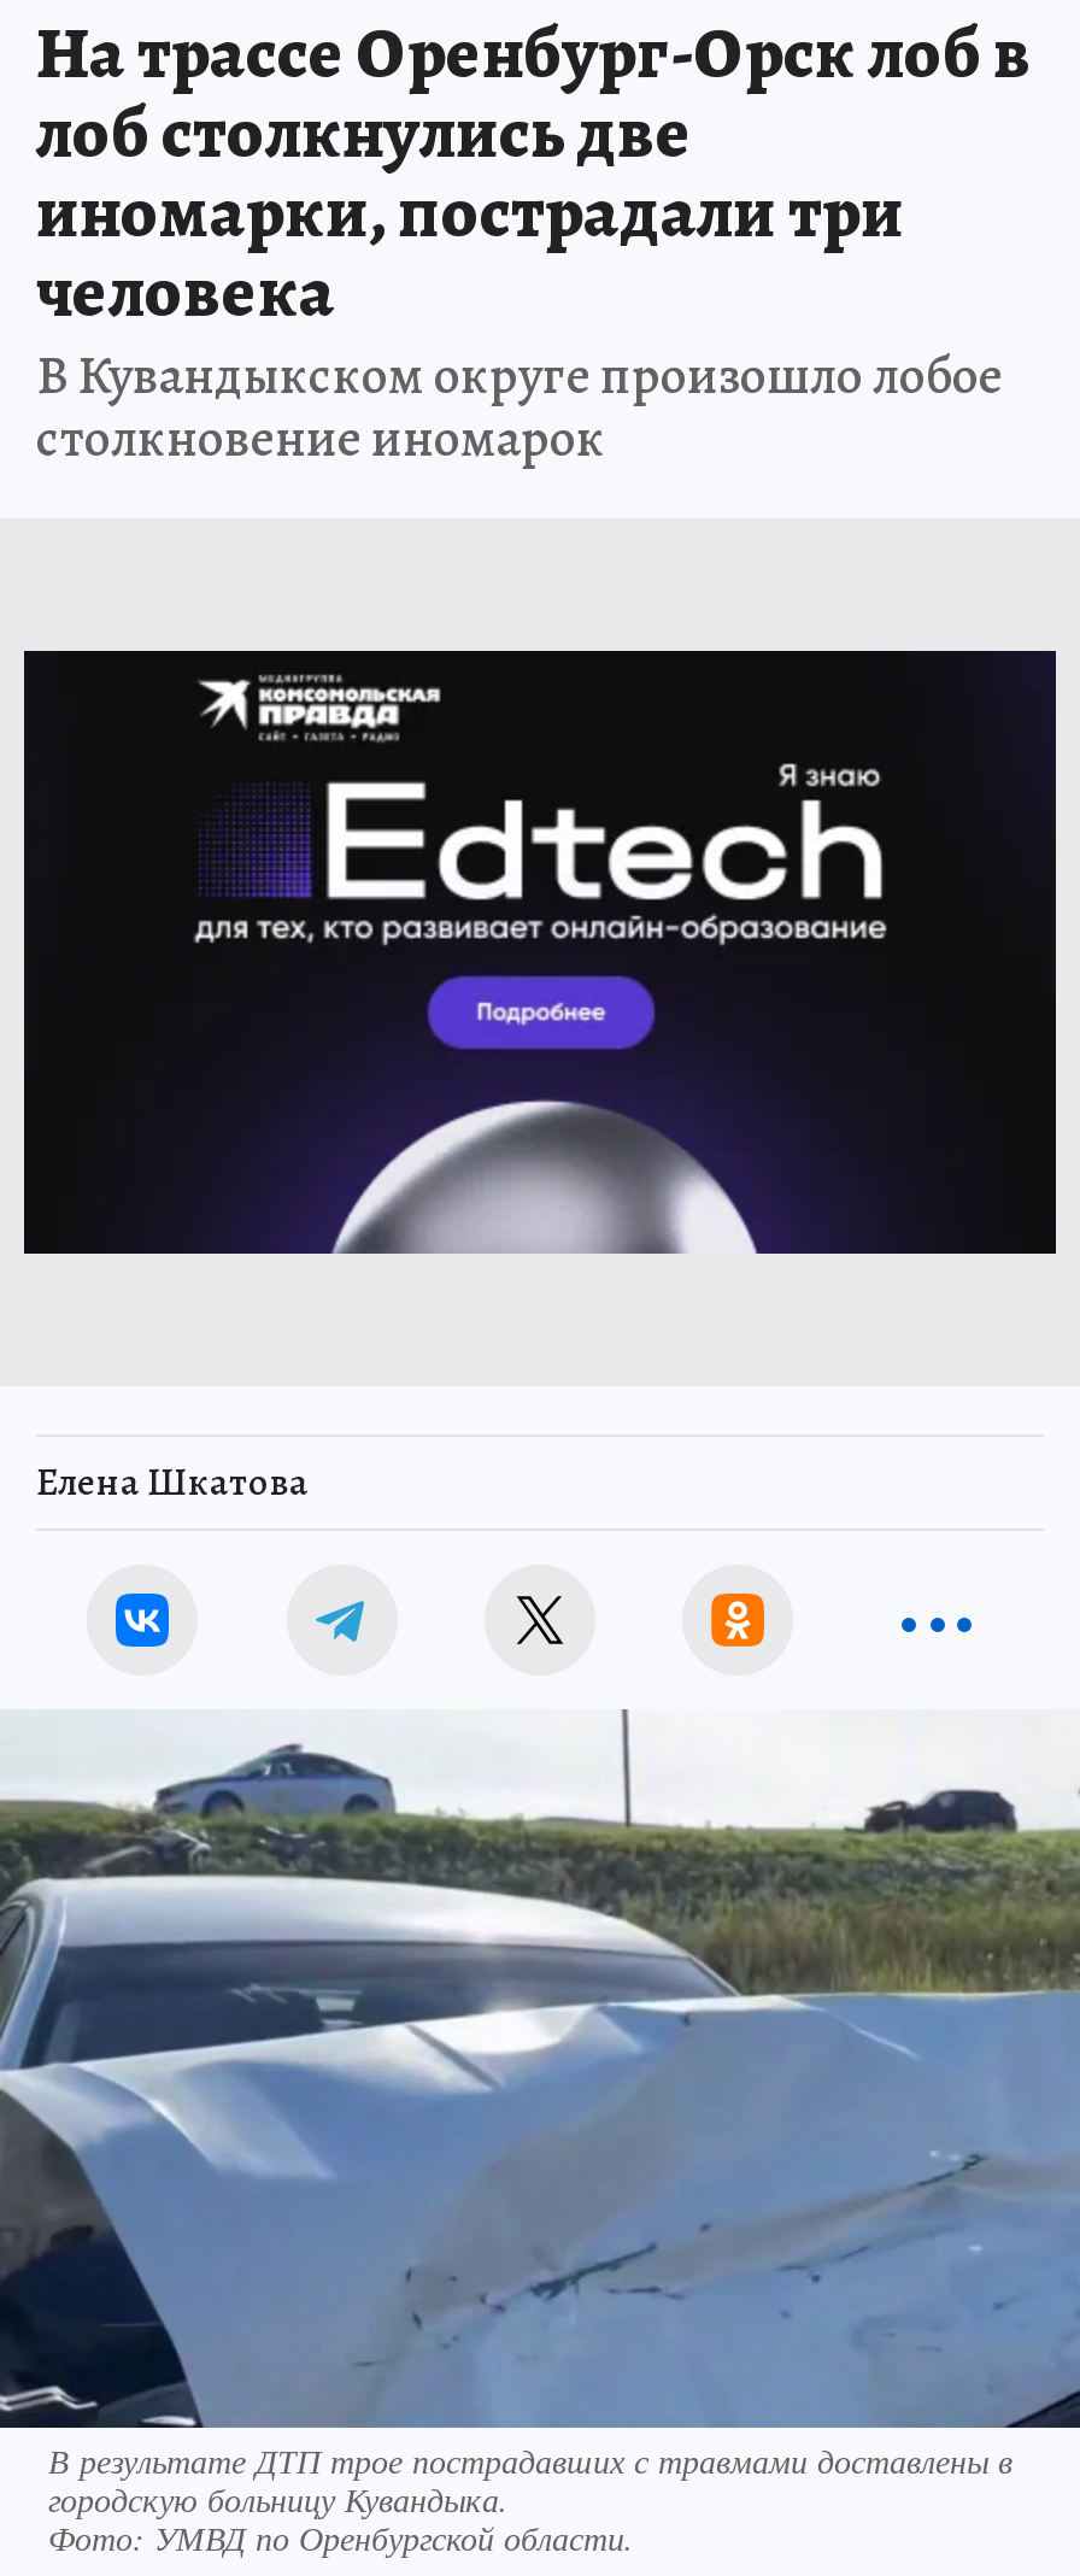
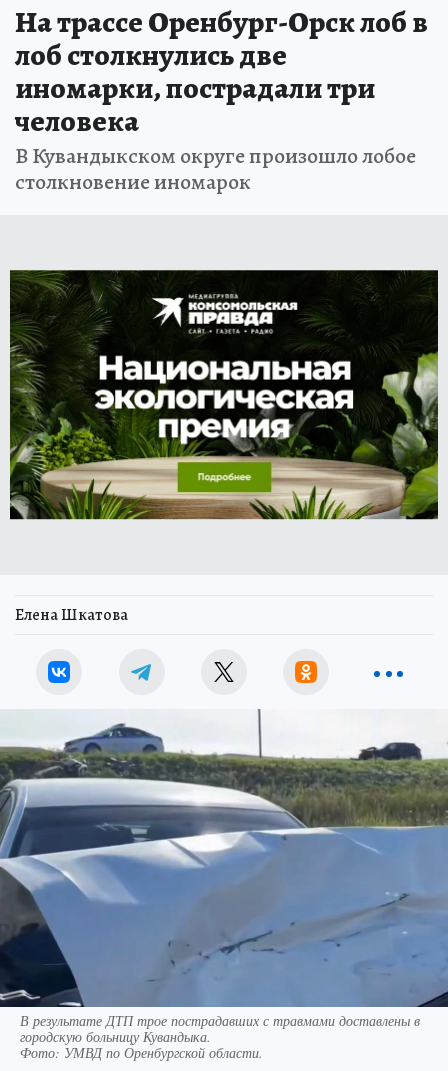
- [image]
+ [image]
